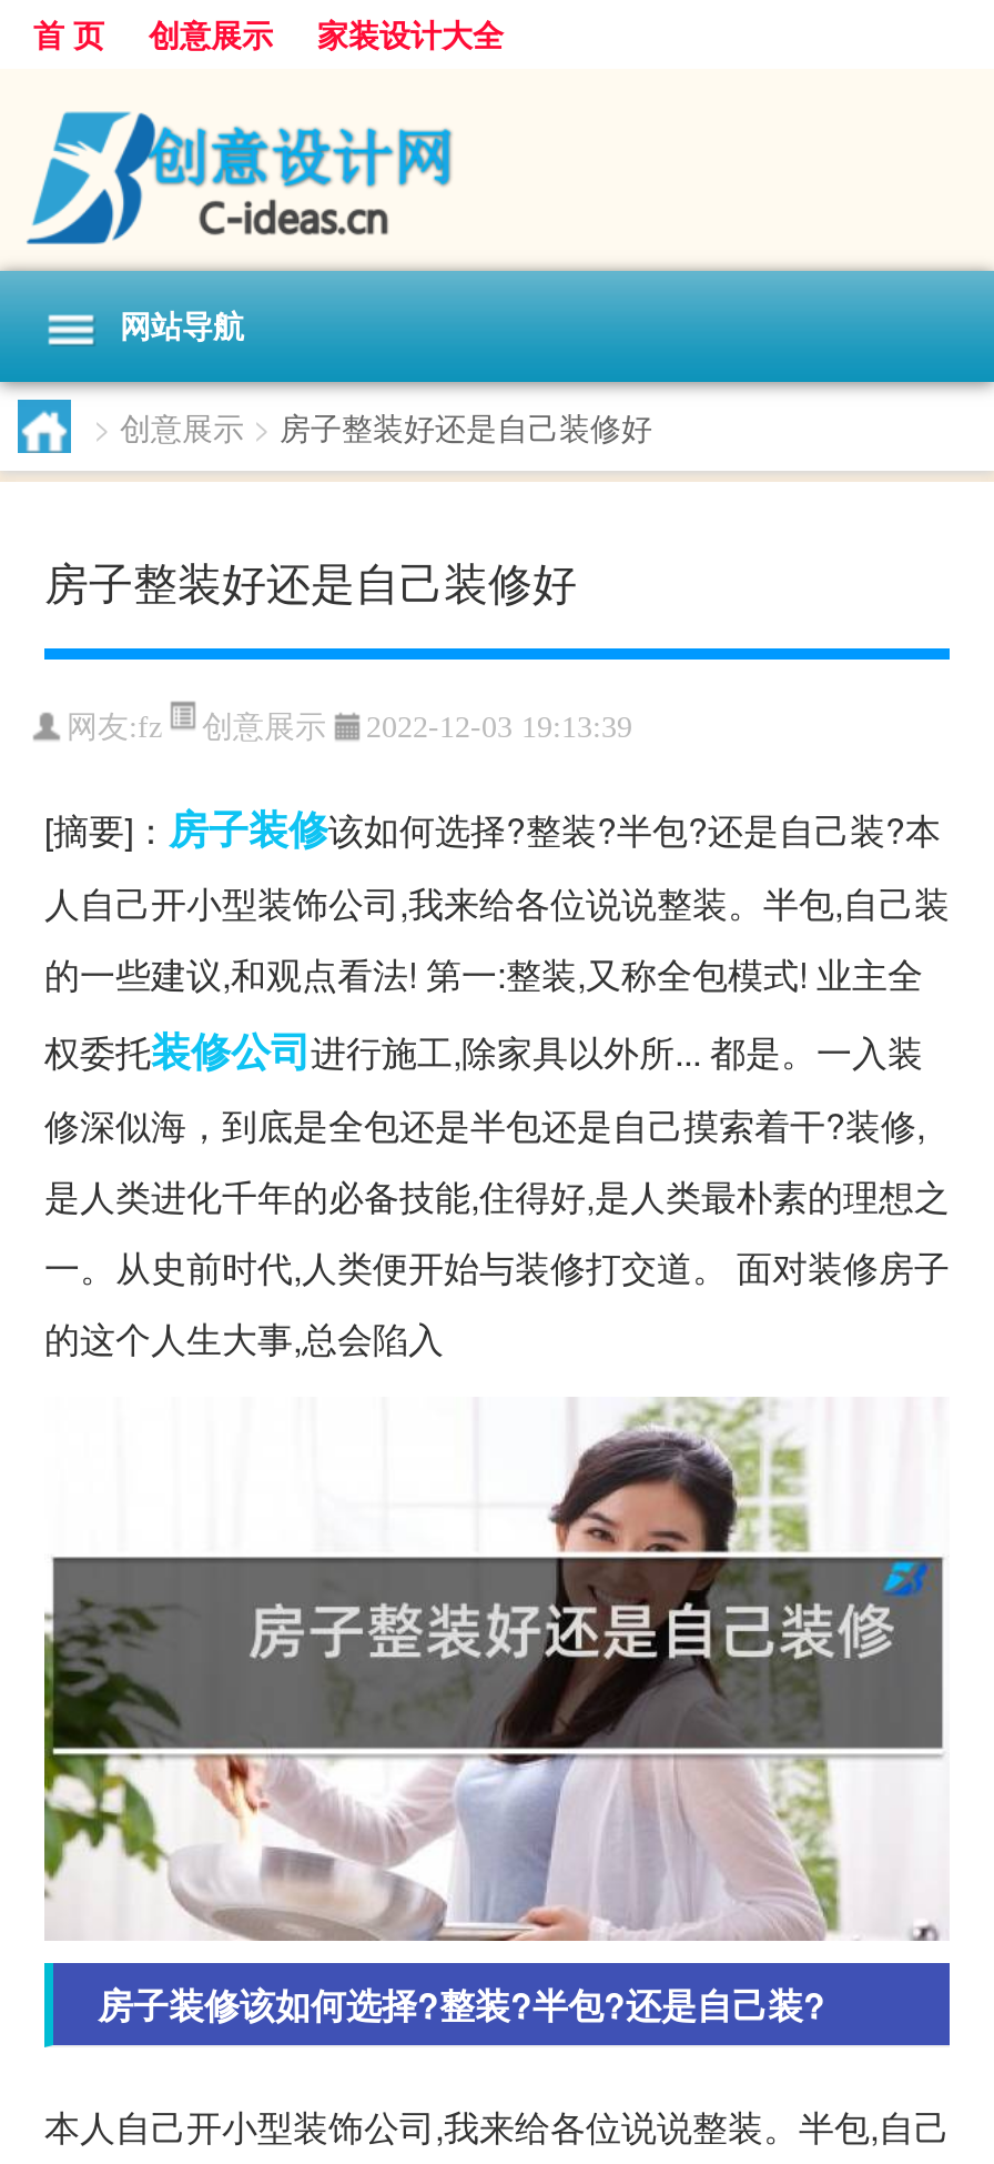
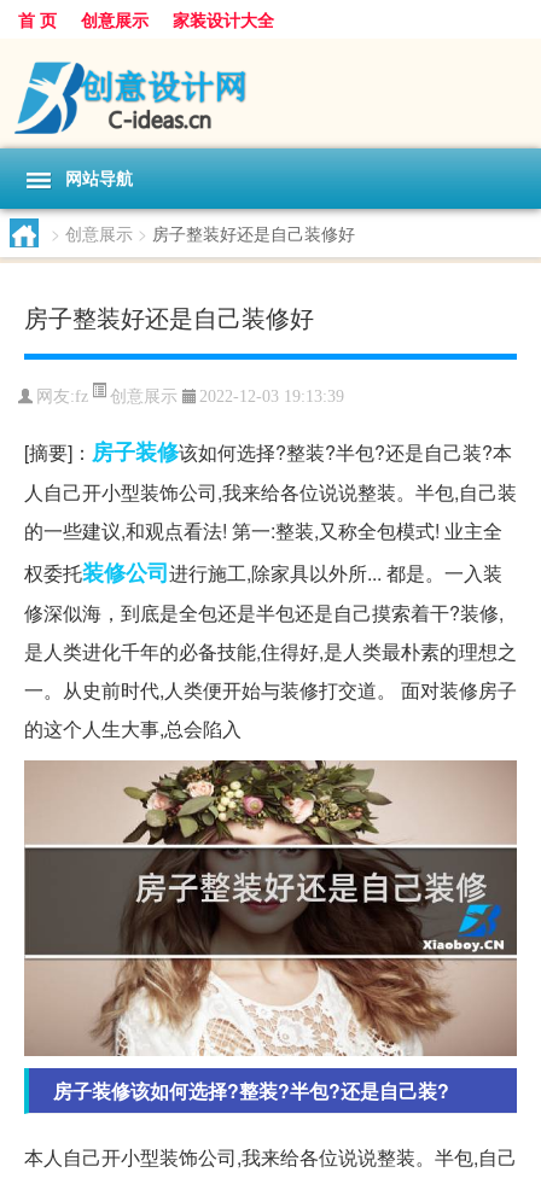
- [image]
+ [image]
